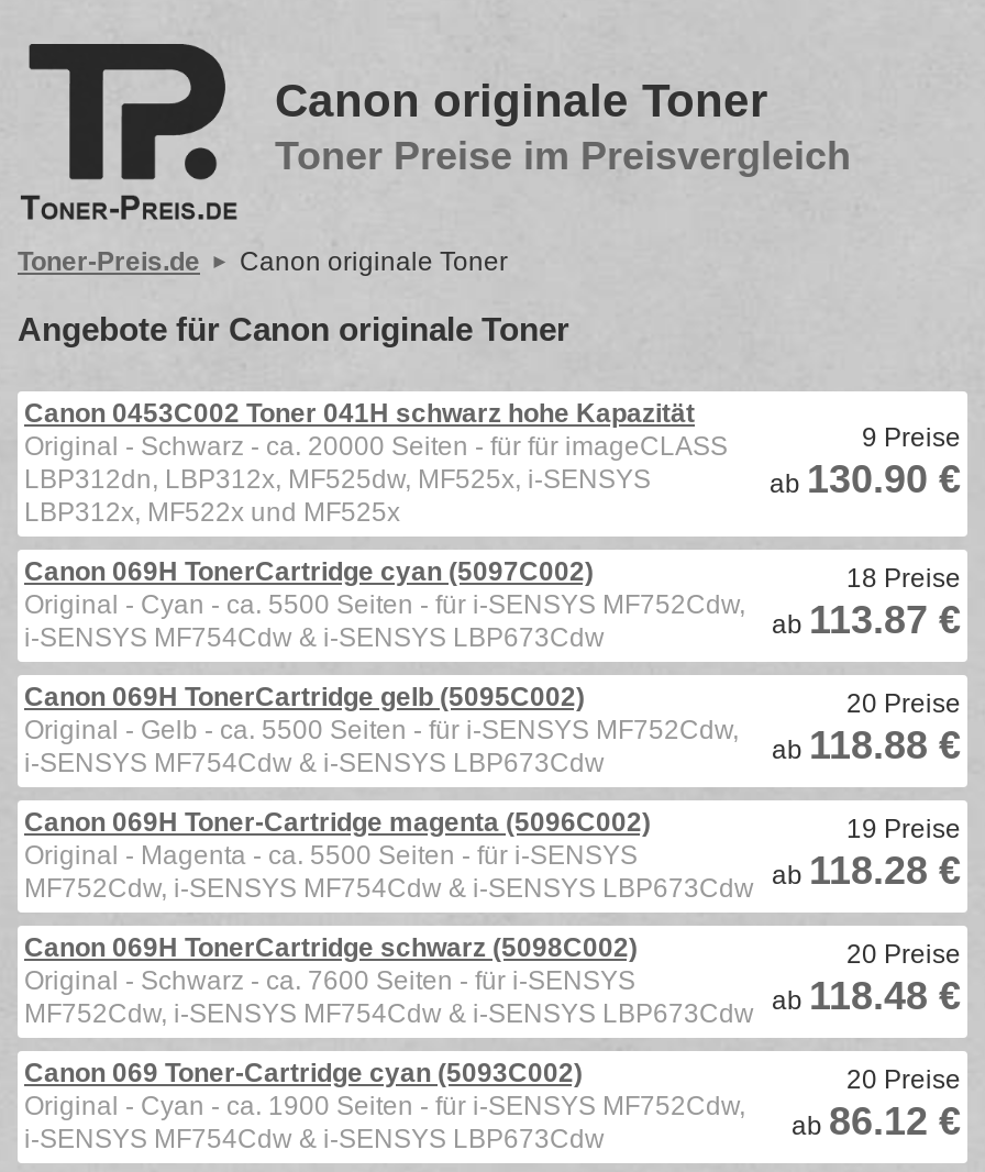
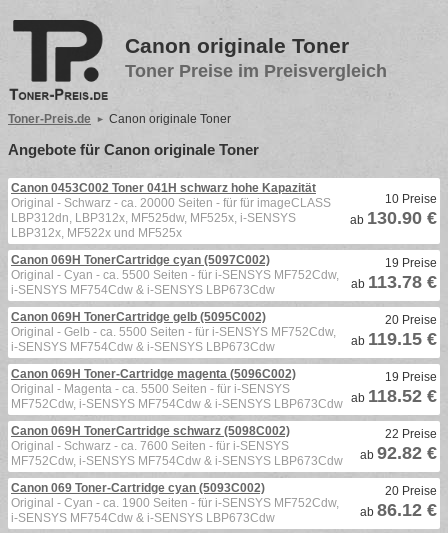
- 9 Preise
+ 10 Preise

- 18 Preise
+ 19 Preise

- Original - Cyan - ca. 5500 Seiten - für i-SENSYS MF752Cdw, ab 113.87 €
+ Original - Cyan - ca. 5500 Seiten - für i-SENSYS MF752Cdw, ab 113.78 €

- Original - Gelb - ca. 5500 Seiten - für i-SENSYS MF752Cdw, ab 118.88 €
+ Original - Gelb - ca. 5500 Seiten - für i-SENSYS MF752Cdw, ab 119.15 €

- MF752Cdw, i-SENSYS MF754Cdw & i-SENSYS LBP673Cdw ab 118.28 €
+ MF752Cdw, i-SENSYS MF754Cdw & i-SENSYS LBP673Cdw ab 118.52 €

- 20 Preise
+ 22 Preise

- MF752Cdw, i-SENSYS MF754Cdw & i-SENSYS LBP673Cdw ab 118.48 €
+ MF752Cdw, i-SENSYS MF754Cdw & i-SENSYS LBP673Cdw ab 92.82 €
